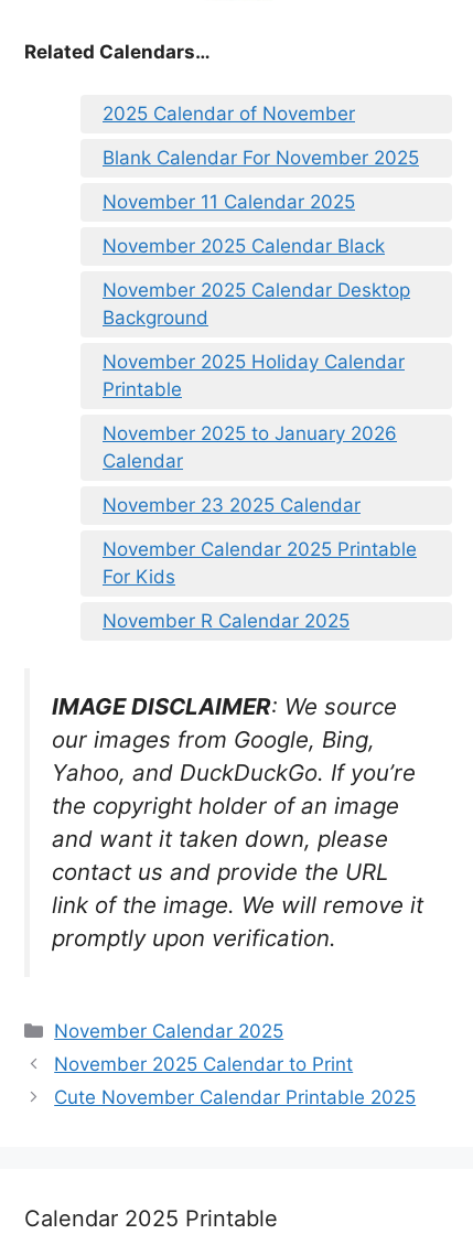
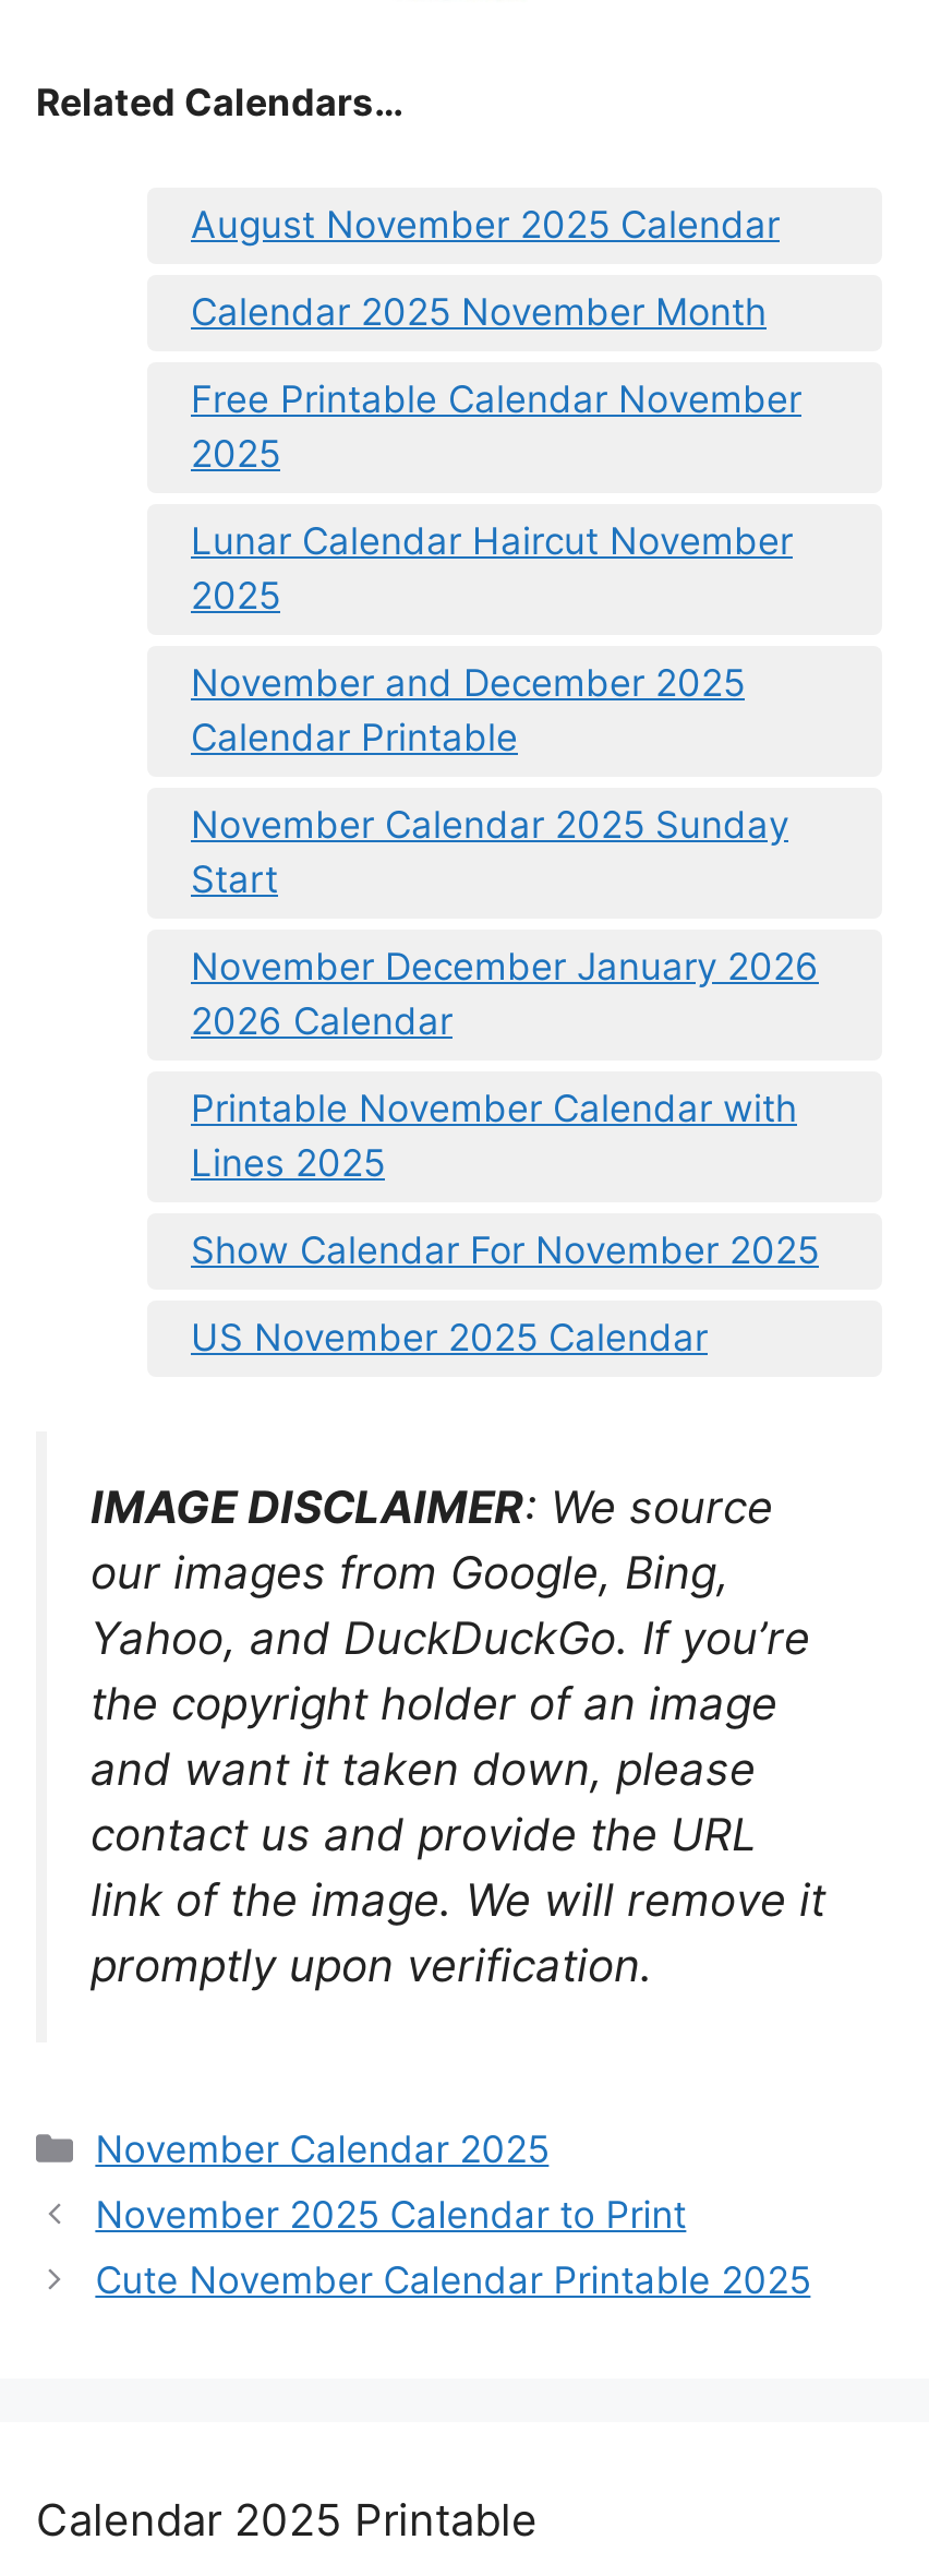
- 2025 Calendar of November
+ August November 2025 Calendar

- Blank Calendar For November 2025
+ Calendar 2025 November Month

- November 11 Calendar 2025
+ Free Printable Calendar November
+ 2025

- November 2025 Calendar Black
+ Lunar Calendar Haircut November
+ 2025

- November 2025 Calendar Desktop
- Background
+ November and December 2025
+ Calendar Printable

- November 2025 Holiday Calendar
- Printable
+ November Calendar 2025 Sunday
+ Start

- November 2025 to January 2026
- Calendar
+ November December January 2026
+ 2026 Calendar

- November 23 2025 Calendar
+ Printable November Calendar with
+ Lines 2025

- November Calendar 2025 Printable
- For Kids
+ Show Calendar For November 2025

- November R Calendar 2025
+ US November 2025 Calendar
